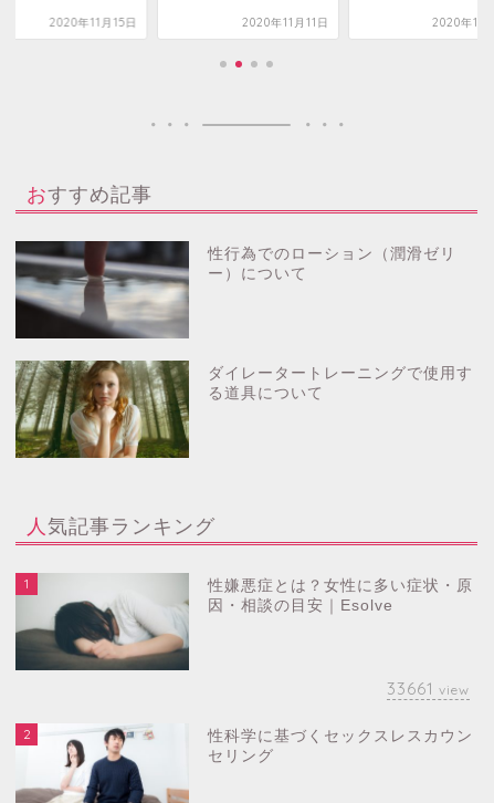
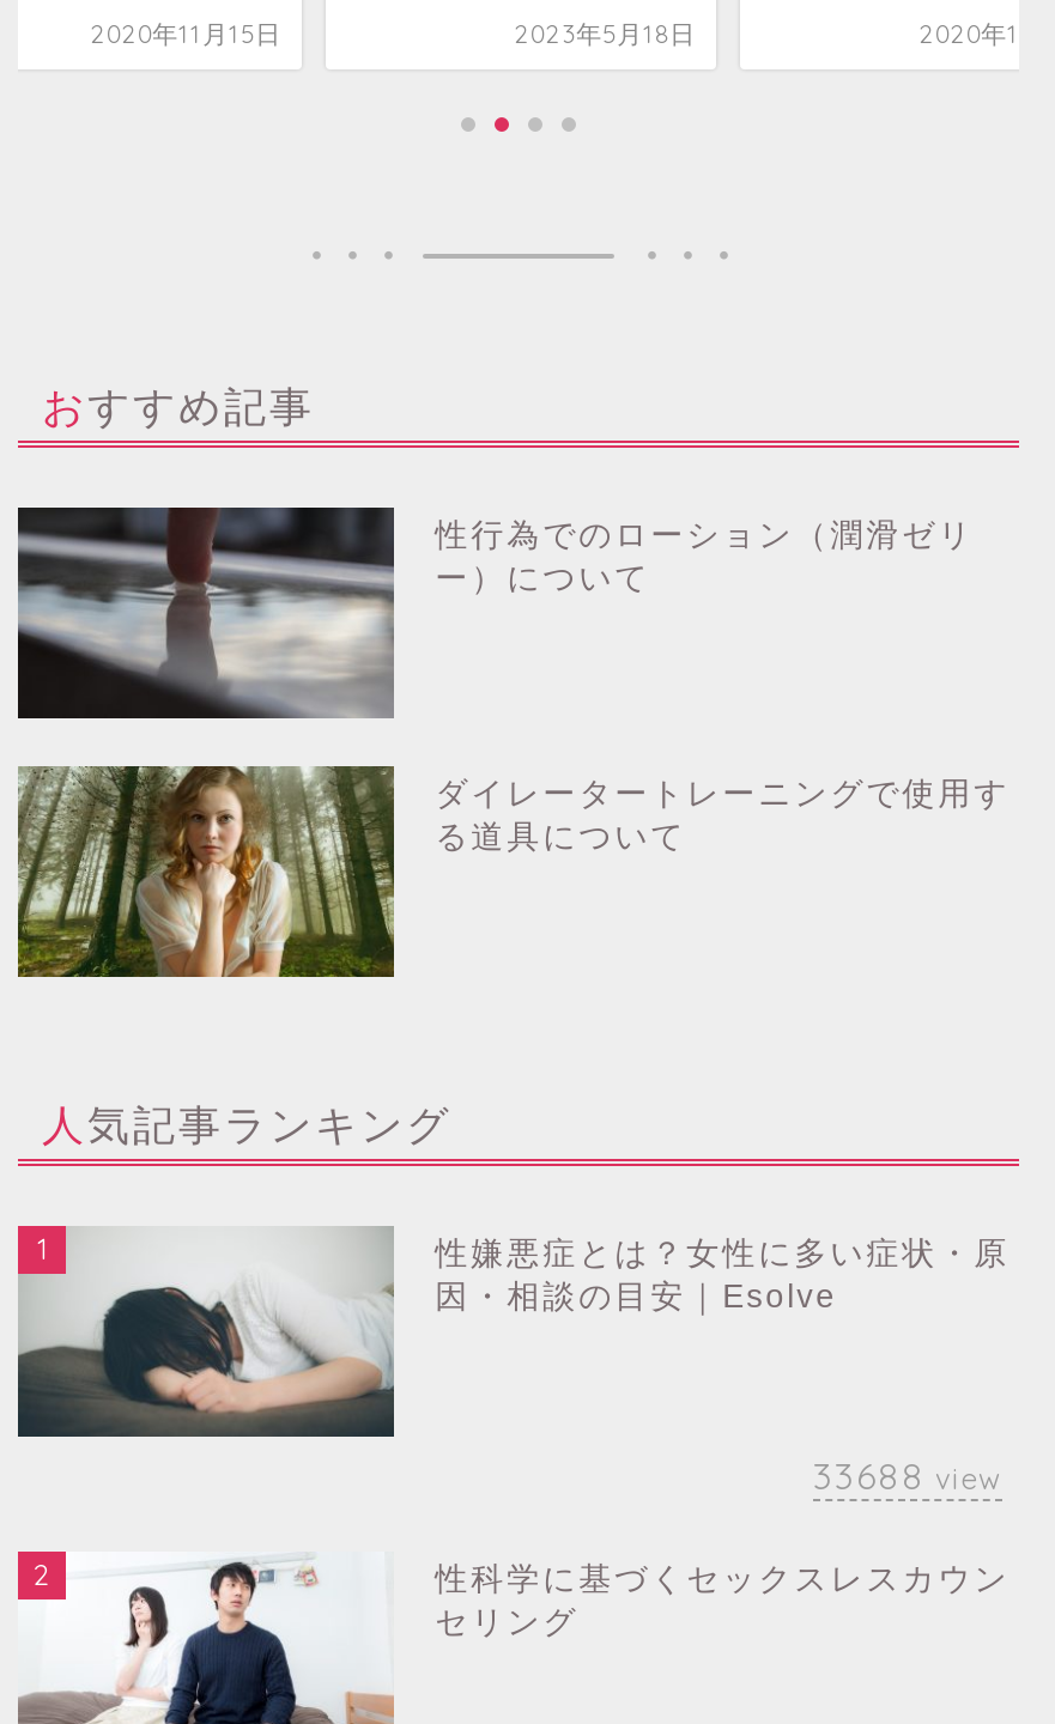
- 2020年11月11日
+ 2023年5月18日

- 33661 view
+ 33688 view
